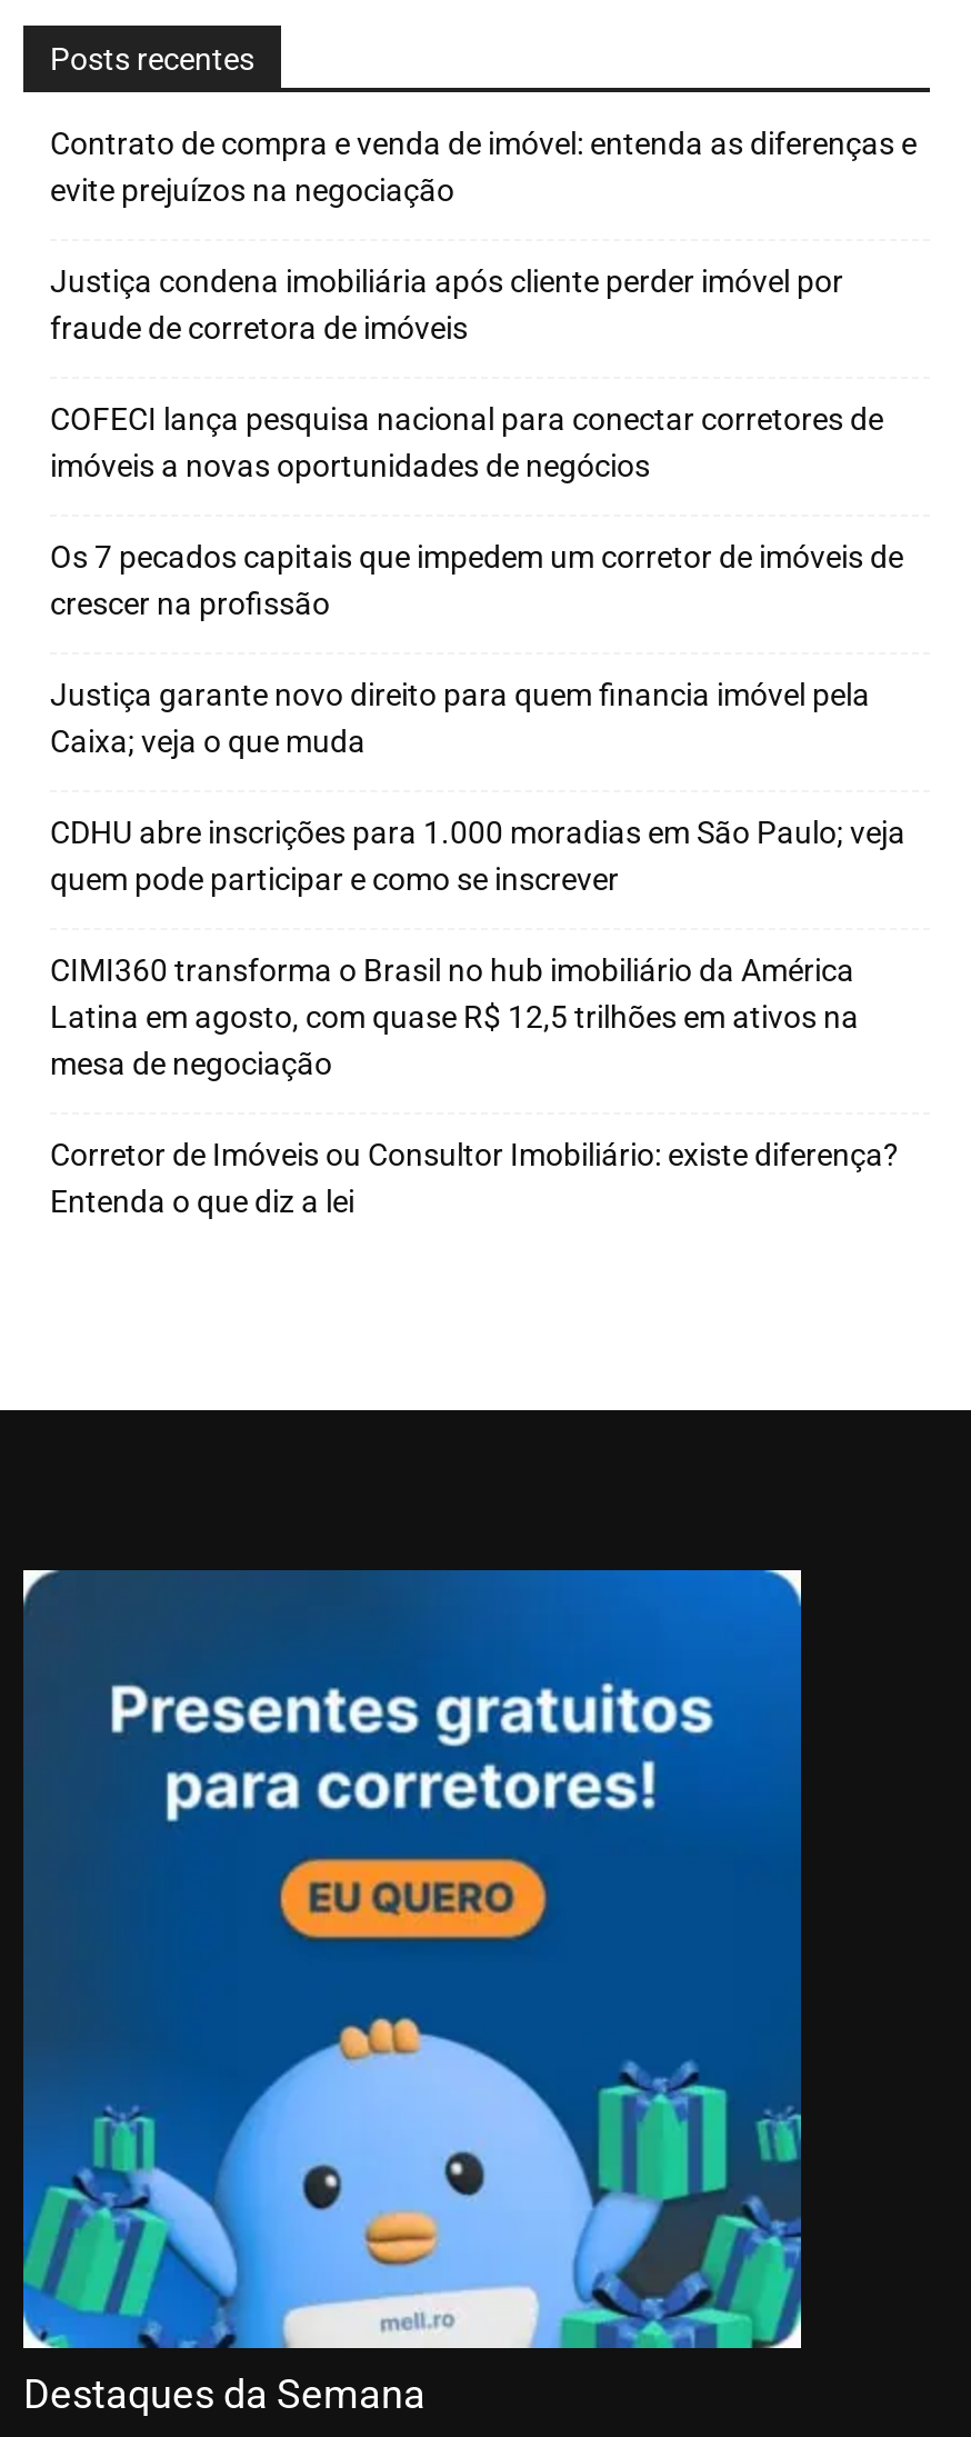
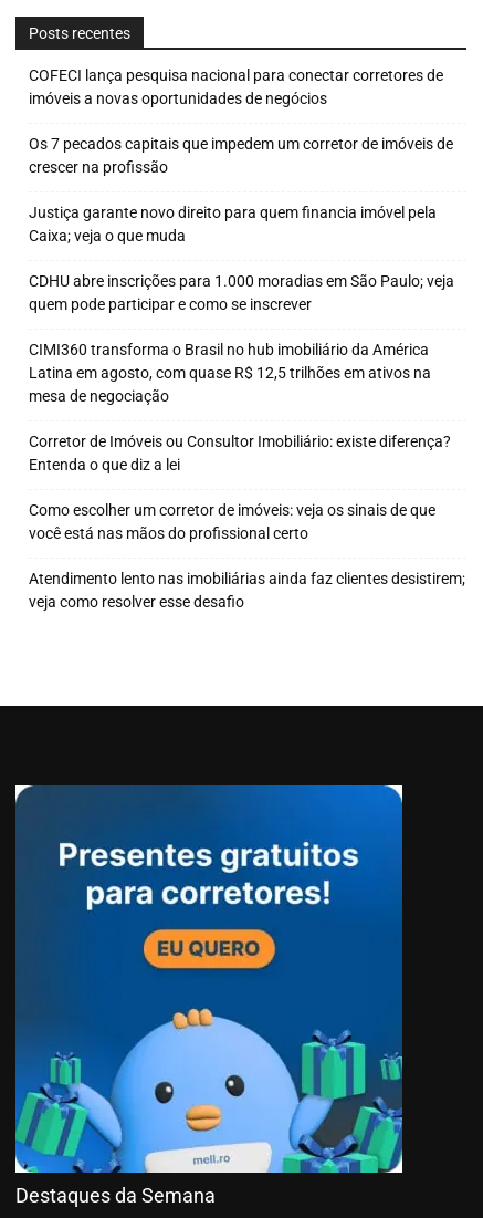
- Contrato de compra e venda de imóvel: entenda as diferenças e
- evite prejuízos na negociação
- Justiça condena imobiliária após cliente perder imóvel por
- fraude de corretora de imóveis

moved up: COFECI lança pesquisa nacional para conectar corretores de | imóveis a novas oportunidades de negócios | Os 7 pecados capitais que impedem um corretor de imóveis de | ... | Corretor de Imóveis ou Consultor Imobiliário: existe diferença? | Entenda o que diz a lei

+ Como escolher um corretor de imóveis: veja os sinais de que
+ você está nas mãos do profissional certo
+ Atendimento lento nas imobiliárias ainda faz clientes desistirem;
+ veja como resolver esse desafio
